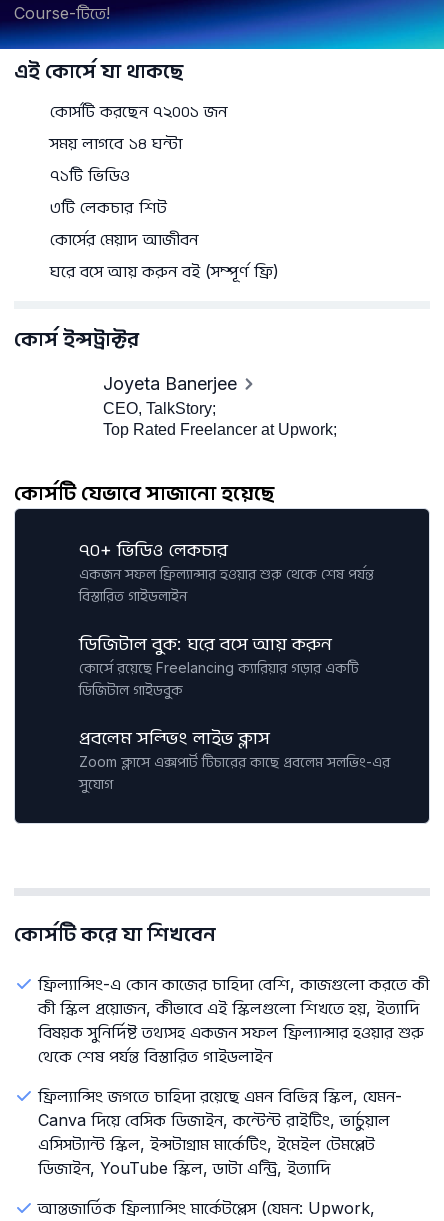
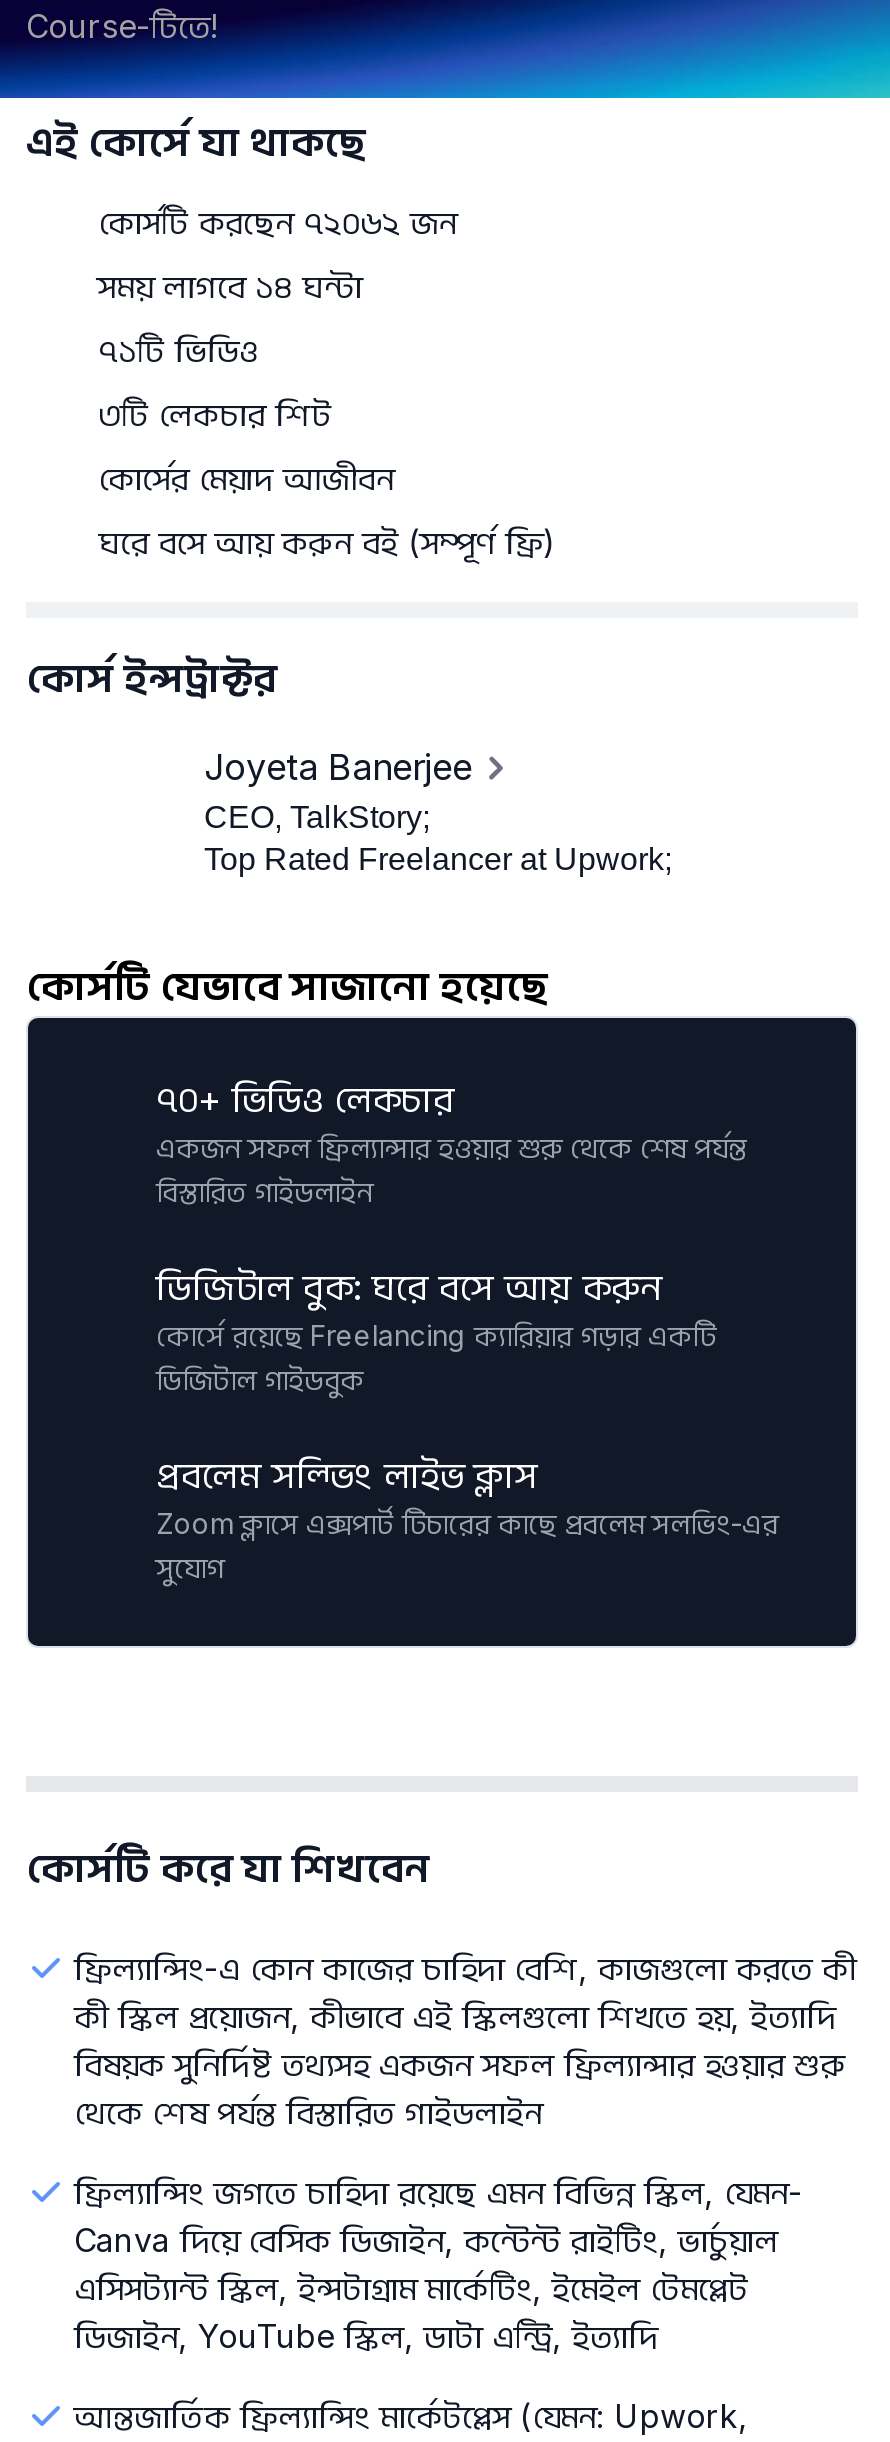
- কোর্সটি করছেন ৭২০০১ জন
+ কোর্সটি করছেন ৭২০৬২ জন
